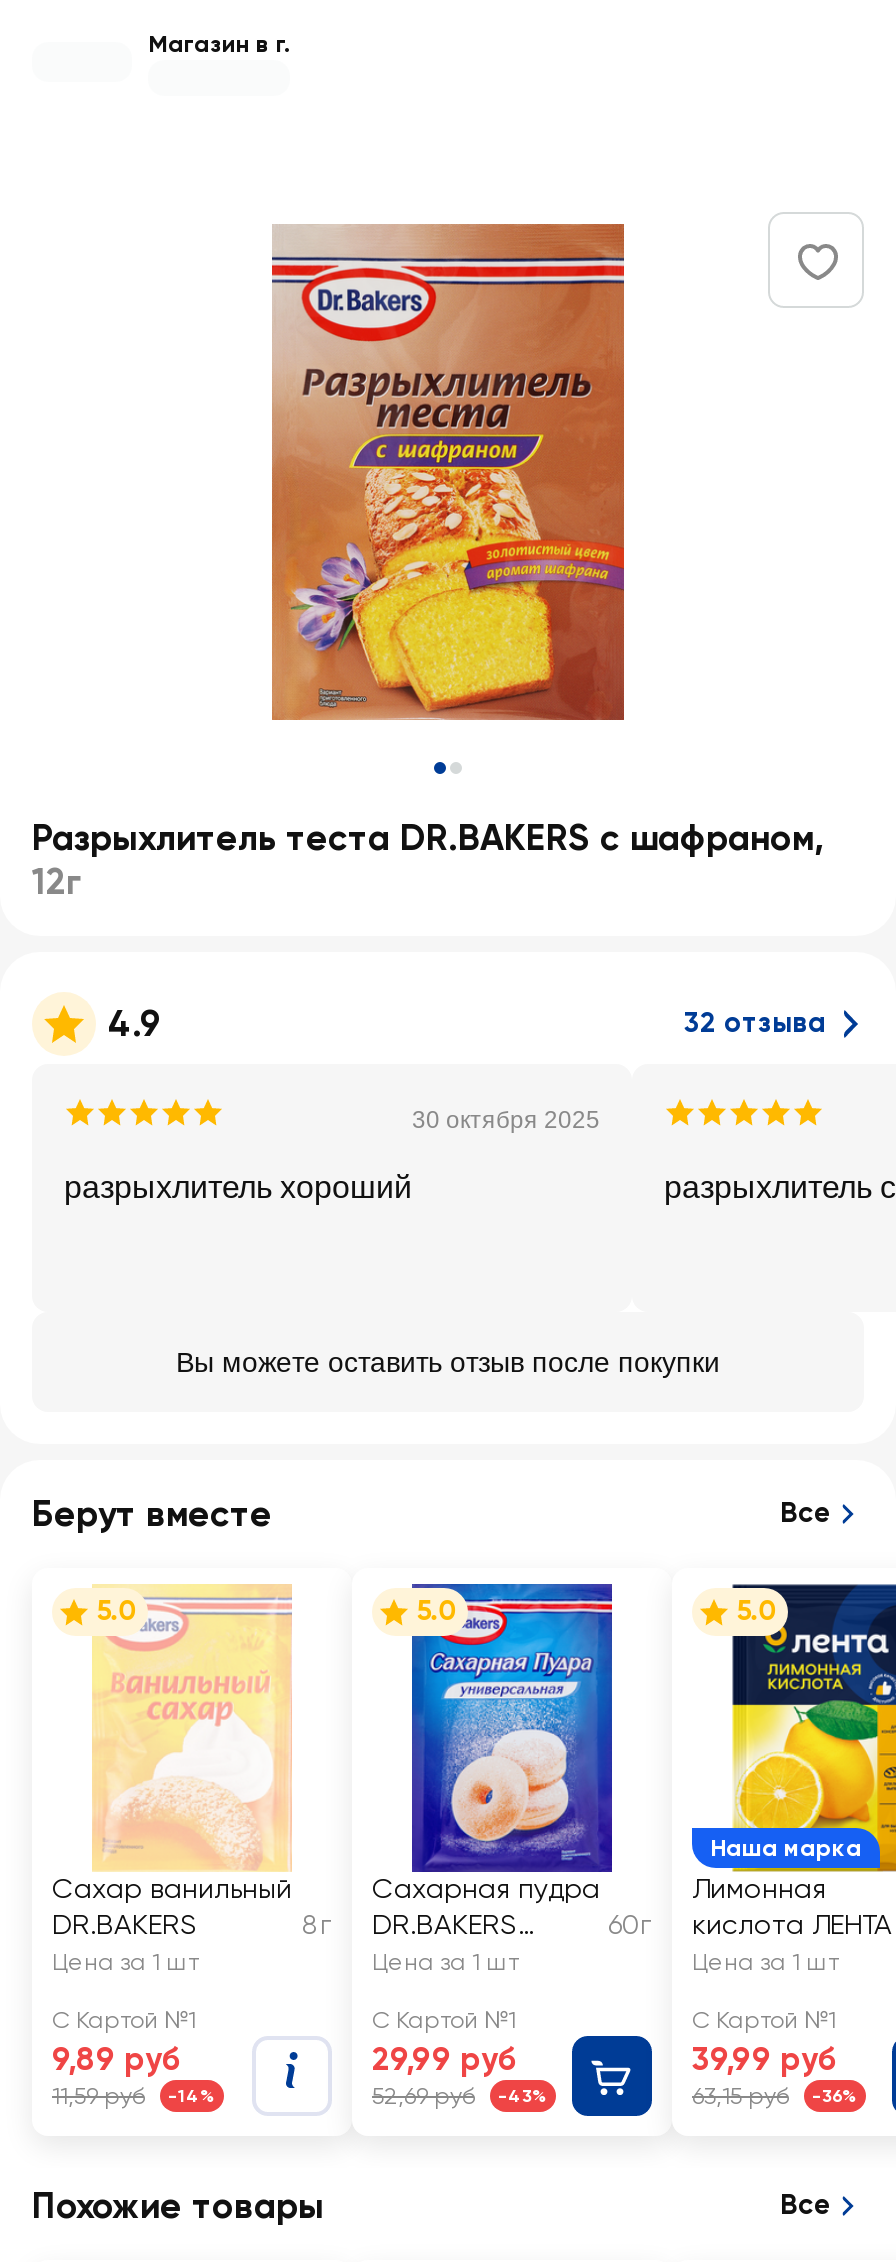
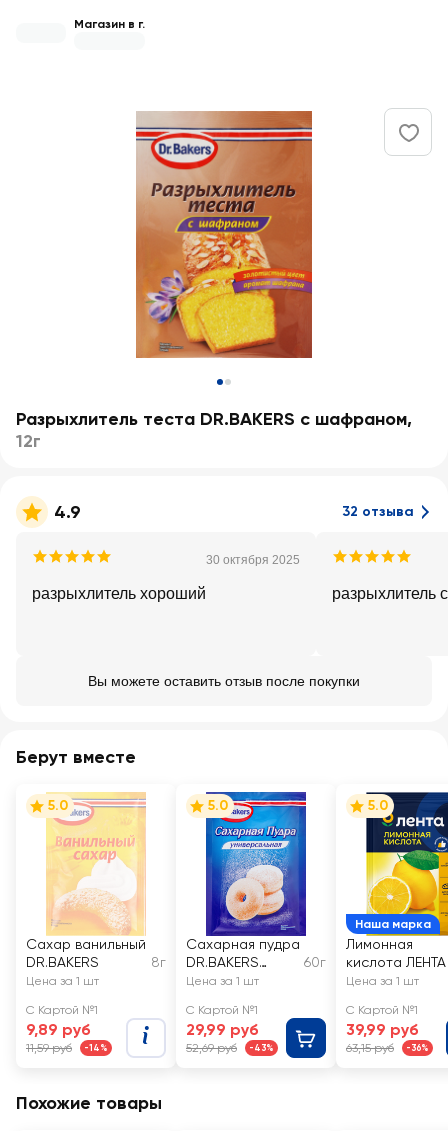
- Все

- Все
